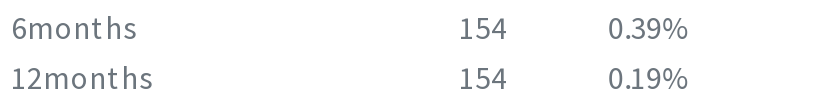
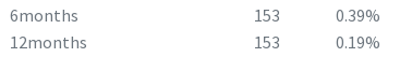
- 154
+ 153

- 154
+ 153
